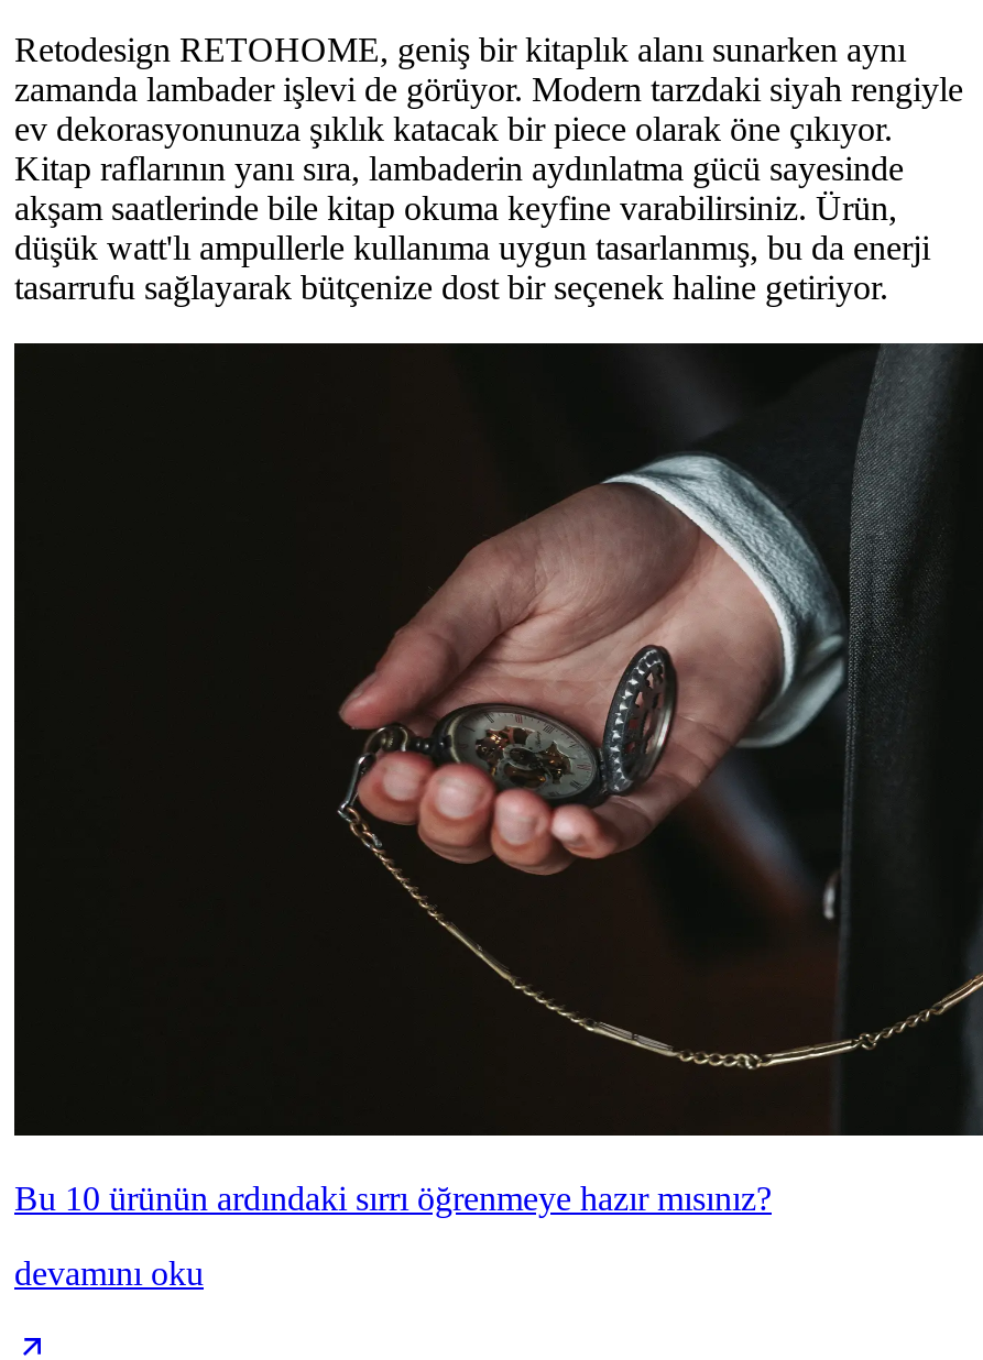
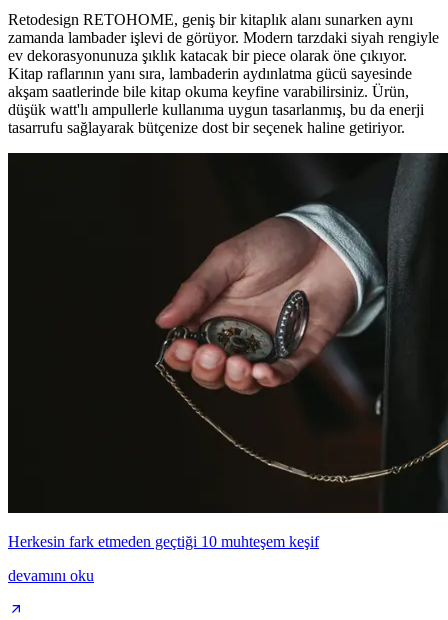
- Bu 10 ürünün ardındaki sırrı öğrenmeye hazır mısınız?
+ Herkesin fark etmeden geçtiği 10 muhteşem keşif
